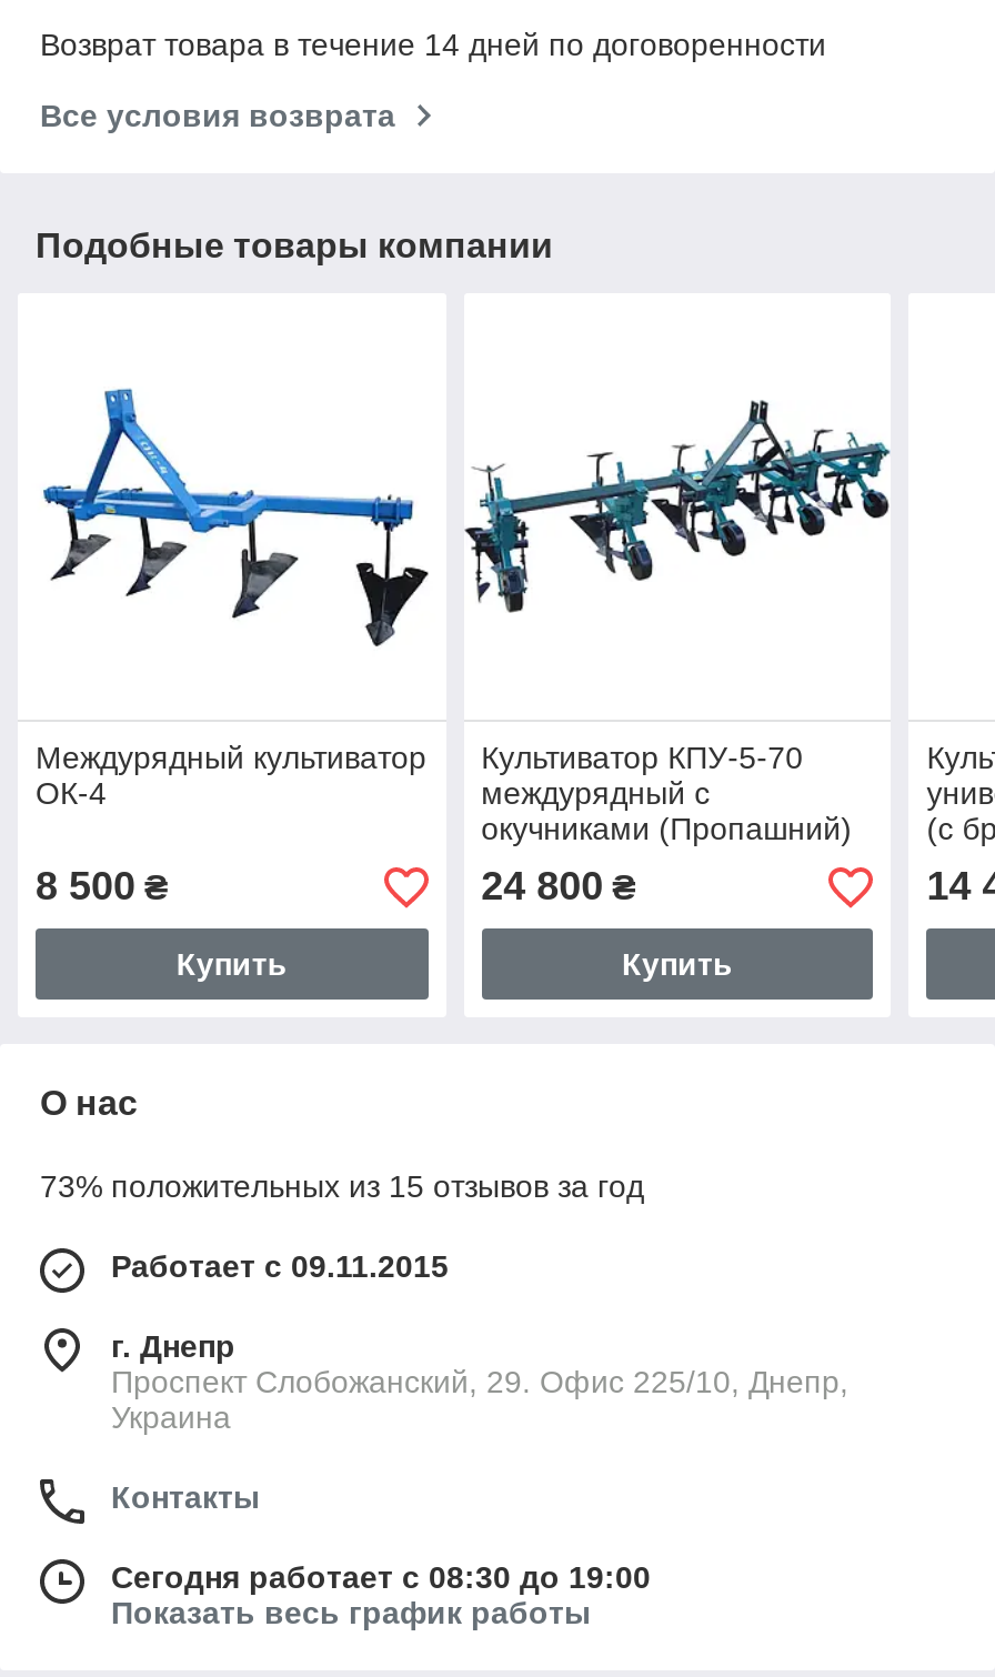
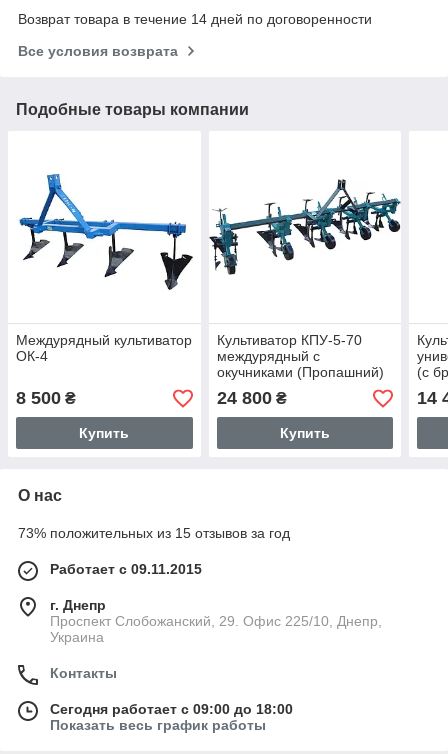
- Сегодня работает с 08:30 до 19:00
+ Сегодня работает с 09:00 до 18:00
